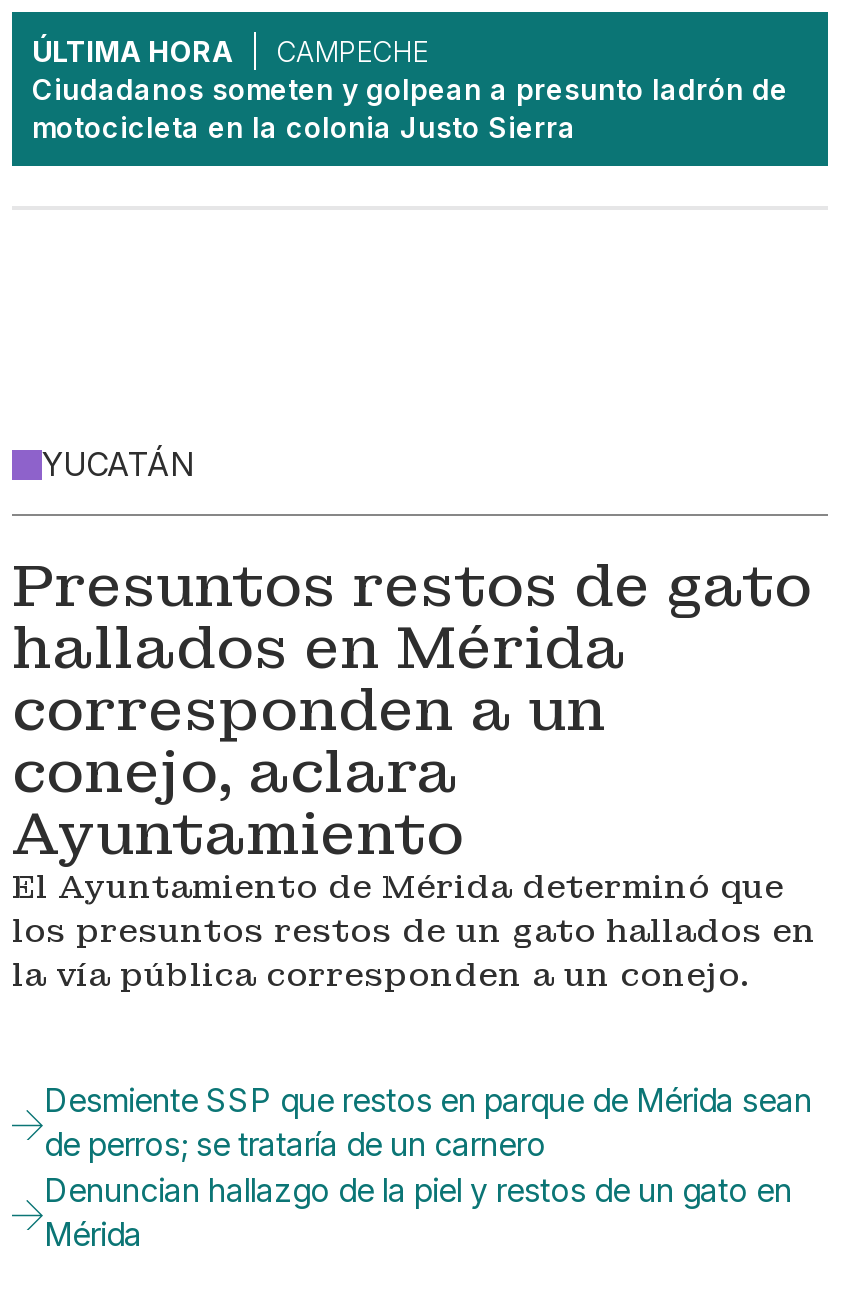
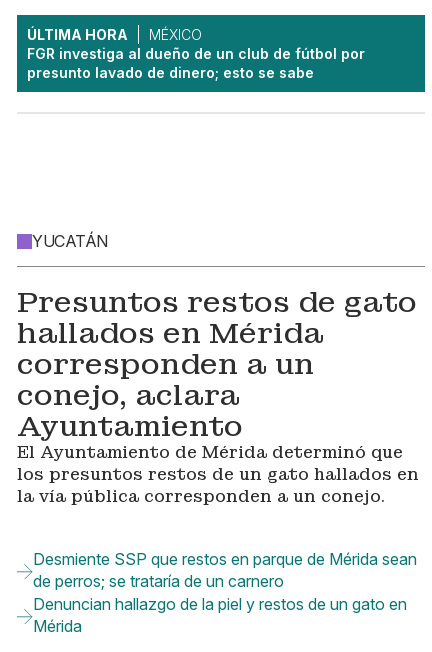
- CAMPECHE
- Ciudadanos someten y golpean a presunto ladrón de
- motocicleta en la colonia Justo Sierra
+ MÉXICO
+ FGR investiga al dueño de un club de fútbol por
+ presunto lavado de dinero; esto se sabe
